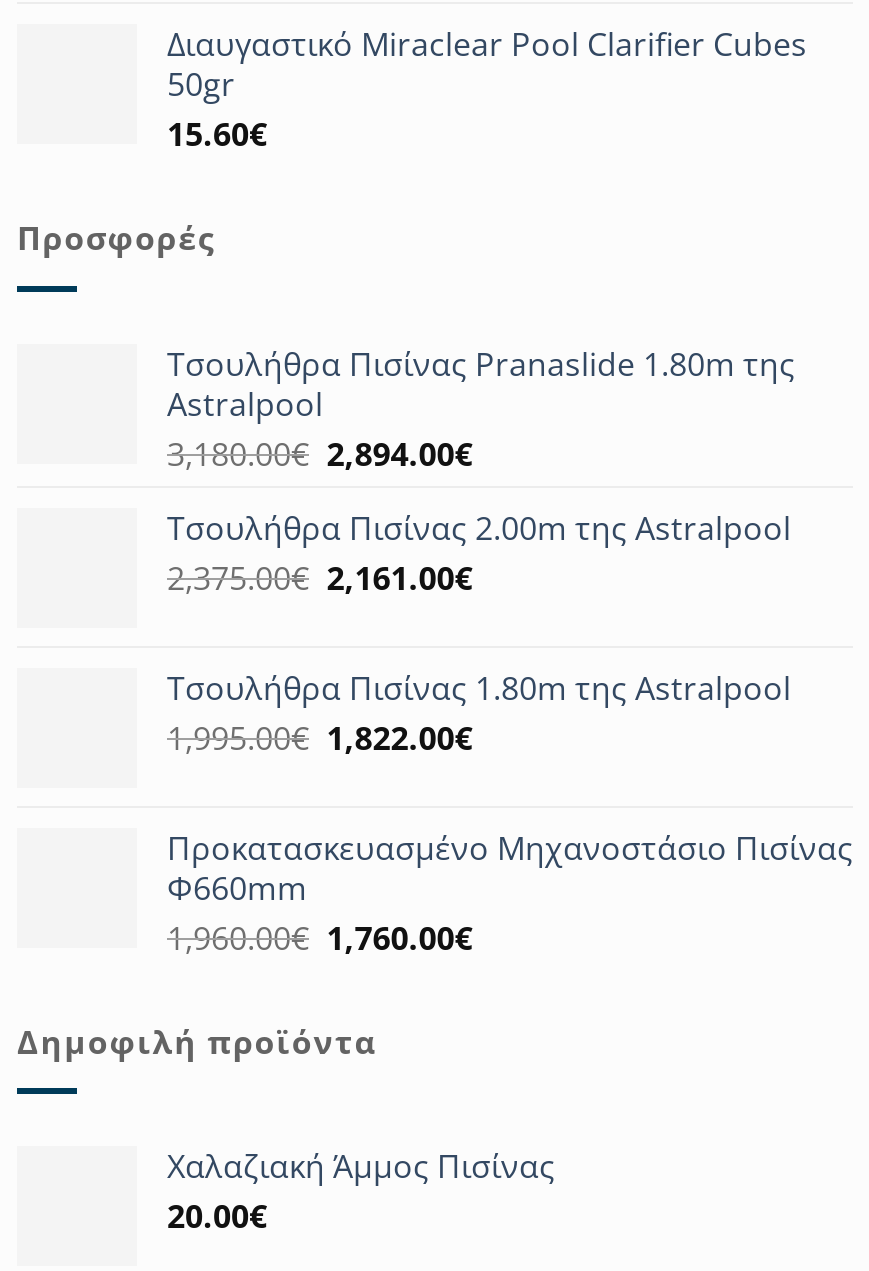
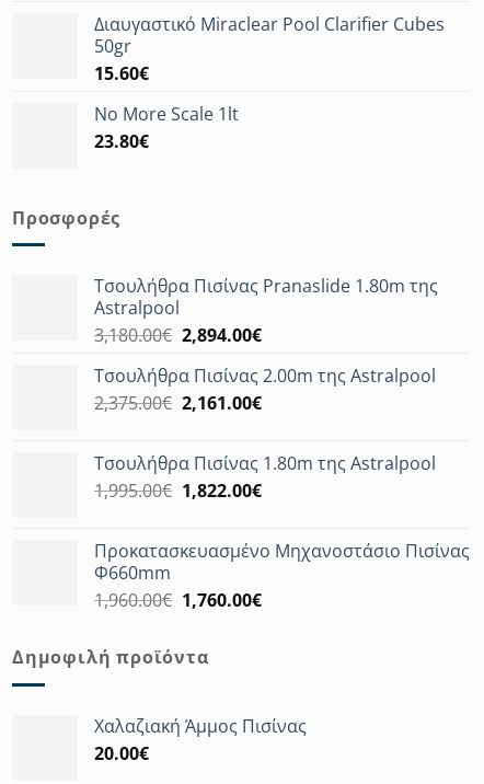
+ No More Scale 1lt
+ 23.80€
